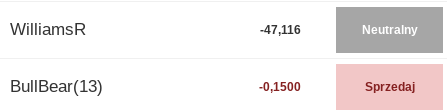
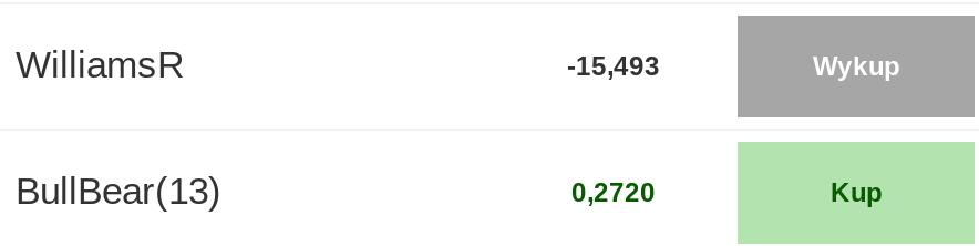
- -47,116
- Neutralny
+ -15,493
+ Wykup

- -0,1500
- Sprzedaj
+ 0,2720
+ Kup
